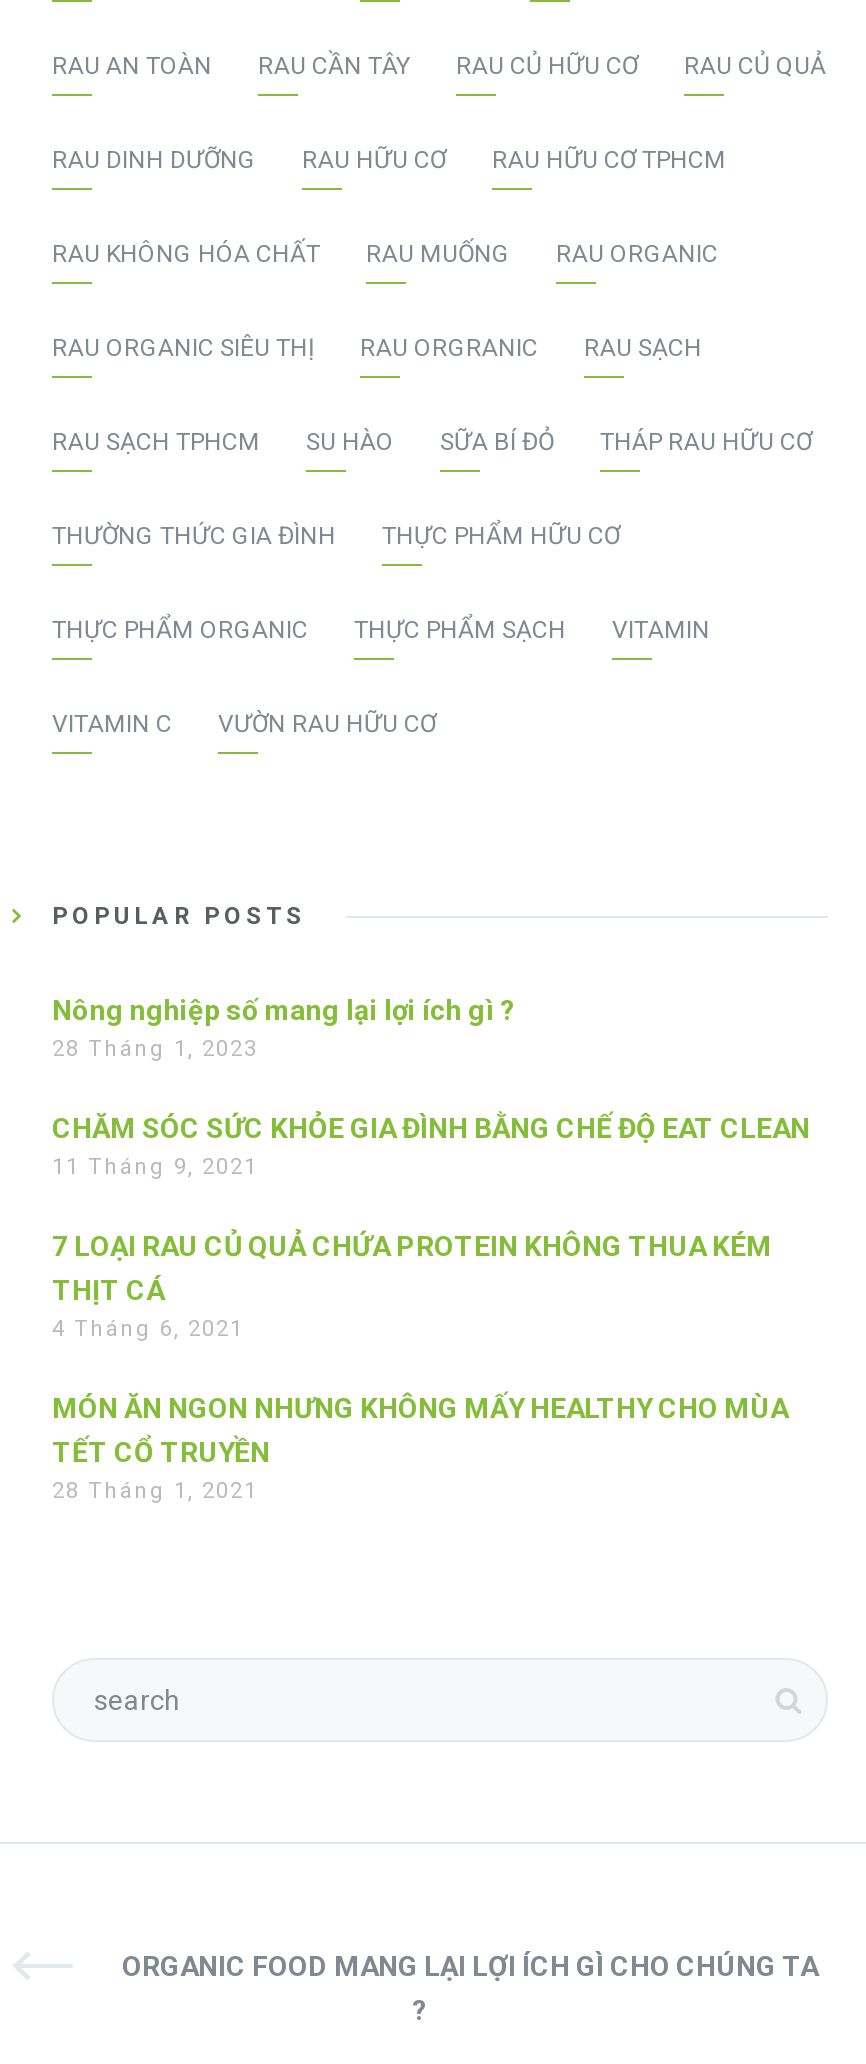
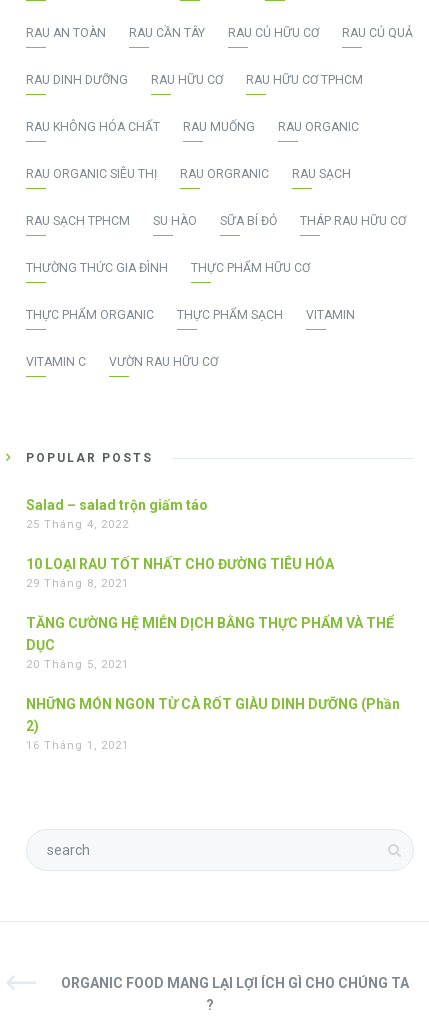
- Nông nghiệp số mang lại lợi ích gì ?
- 28 Tháng 1, 2023
+ Salad – salad trộn giấm táo
+ 25 Tháng 4, 2022

- CHĂM SÓC SỨC KHỎE GIA ĐÌNH BẰNG CHẾ ĐỘ EAT CLEAN
- 11 Tháng 9, 2021
+ 10 LOẠI RAU TỐT NHẤT CHO ĐƯỜNG TIÊU HÓA
+ 29 Tháng 8, 2021

- 7 LOẠI RAU CỦ QUẢ CHỨA PROTEIN KHÔNG THUA KÉM
- THỊT CÁ
- 4 Tháng 6, 2021
+ TĂNG CƯỜNG HỆ MIỄN DỊCH BẰNG THỰC PHẨM VÀ THỂ
+ DỤC
+ 20 Tháng 5, 2021

- MÓN ĂN NGON NHƯNG KHÔNG MẤY HEALTHY CHO MÙA
- TẾT CỔ TRUYỀN
- 28 Tháng 1, 2021
+ NHỮNG MÓN NGON TỪ CÀ RỐT GIÀU DINH DƯỠNG (Phần
+ 2)
+ 16 Tháng 1, 2021
